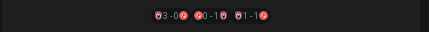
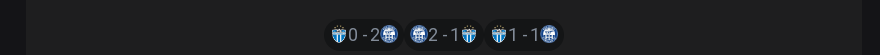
- 3 - 0
- 0 - 1
+ 0 - 2
+ 2 - 1
